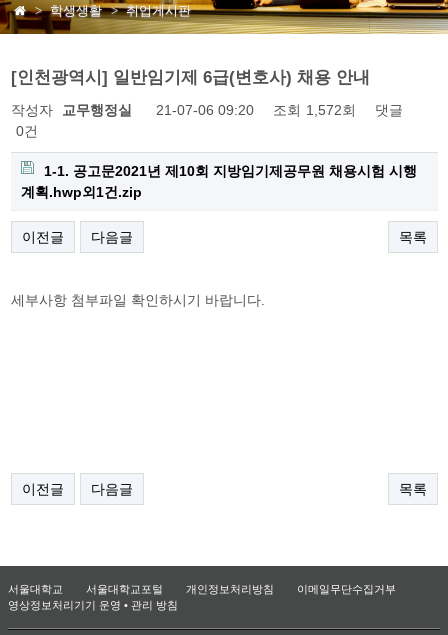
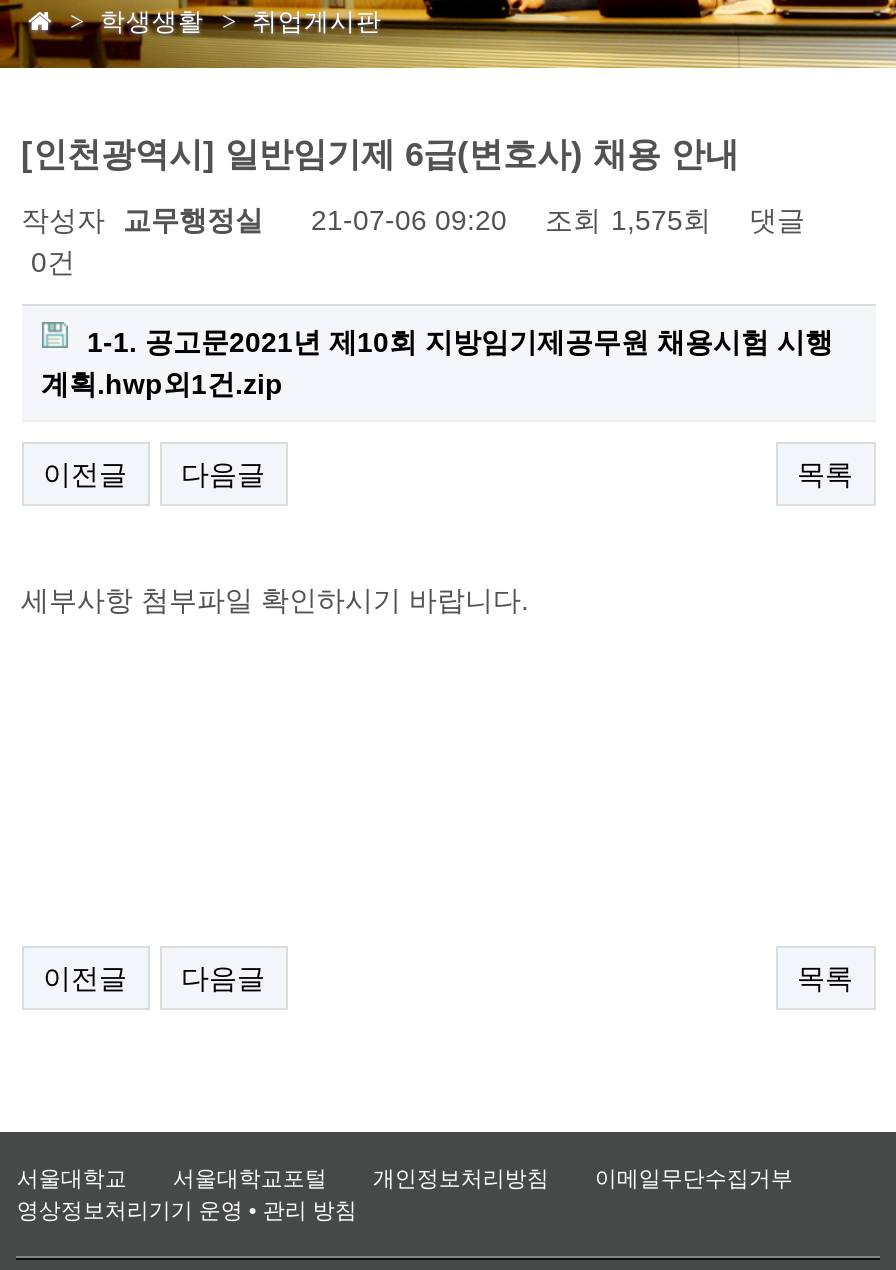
- 작성자 교무행정실 21-07-06 09:20 조회 1,572회 댓글
+ 작성자 교무행정실 21-07-06 09:20 조회 1,575회 댓글
